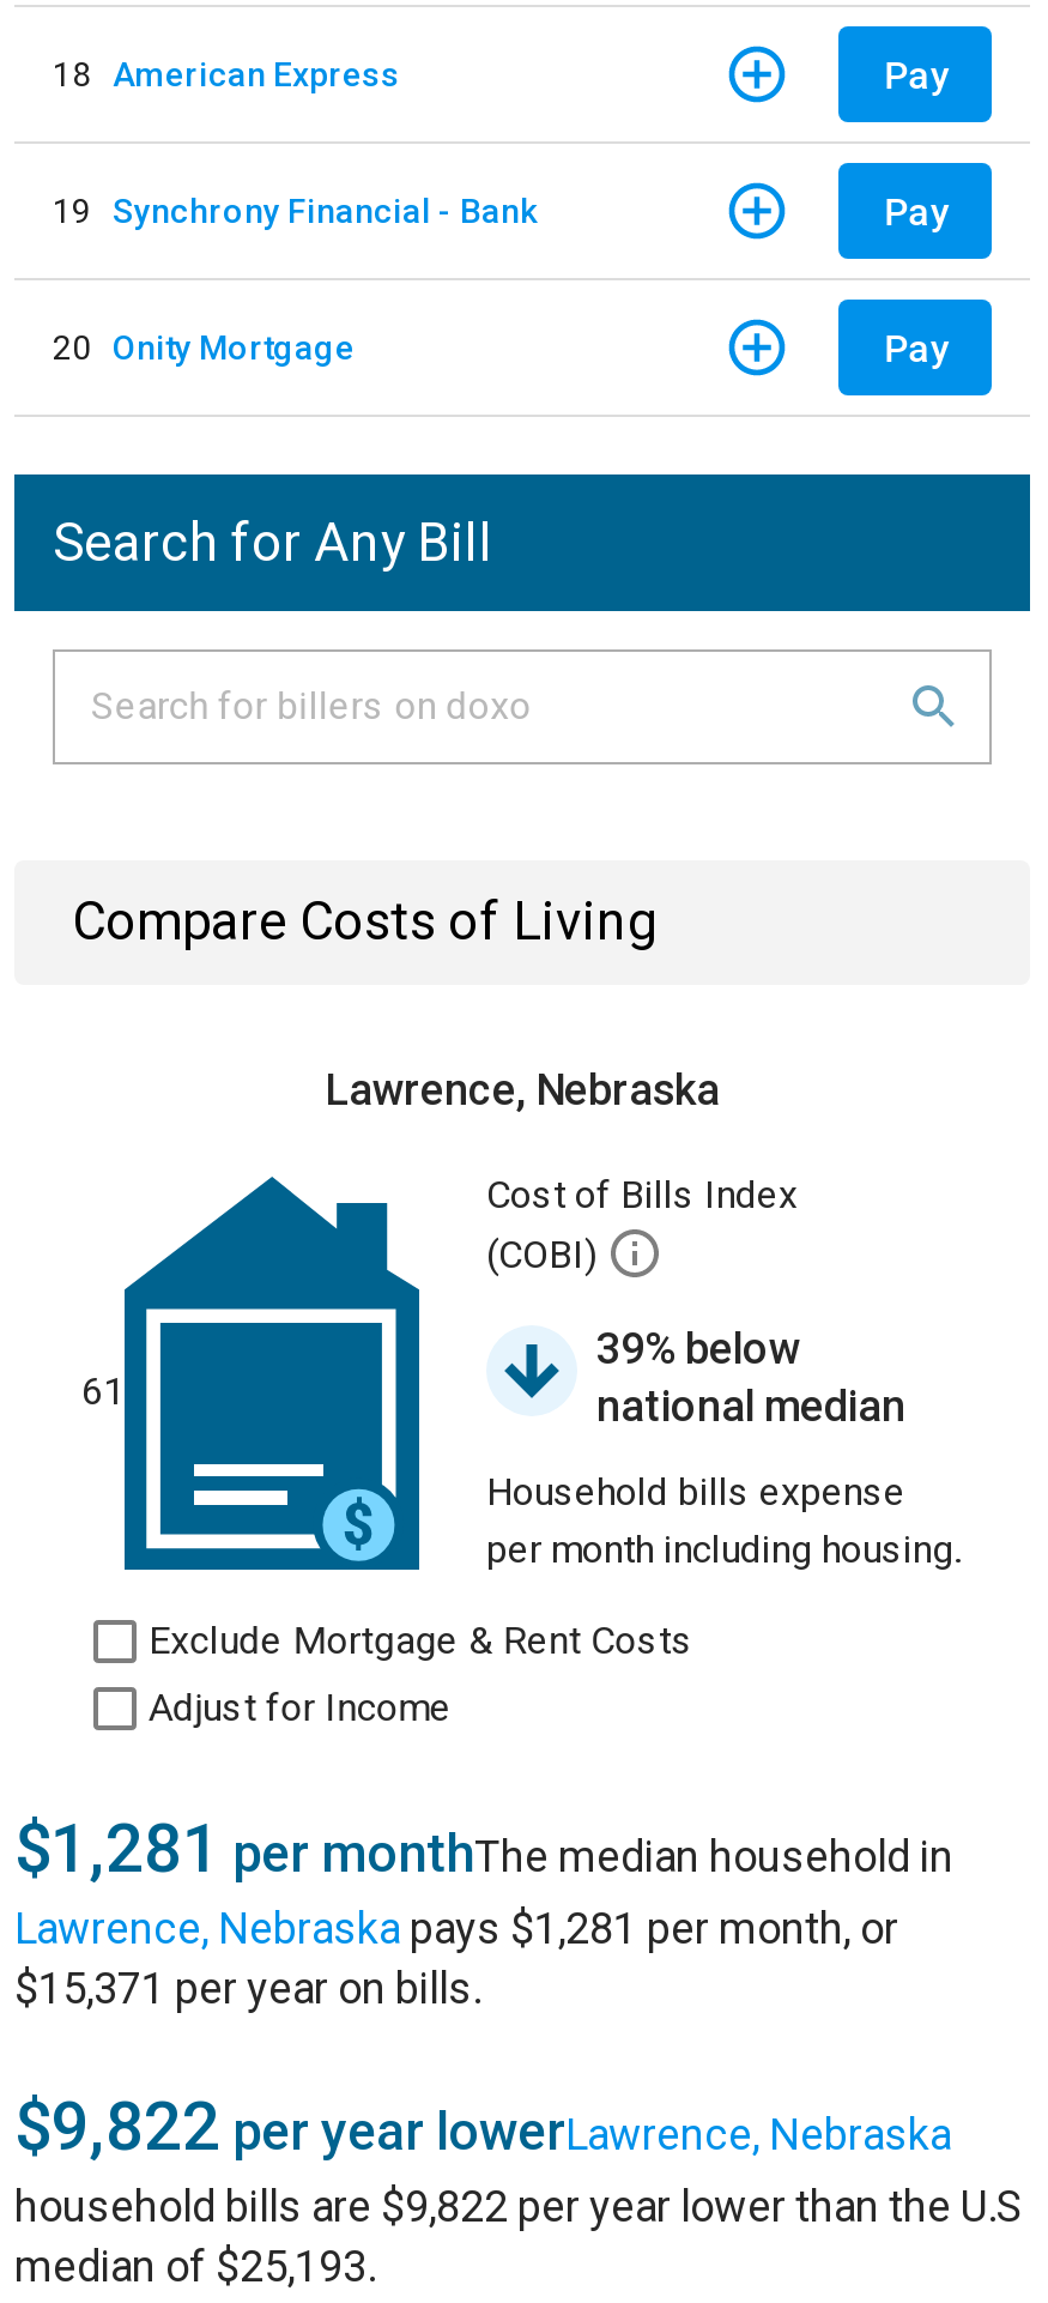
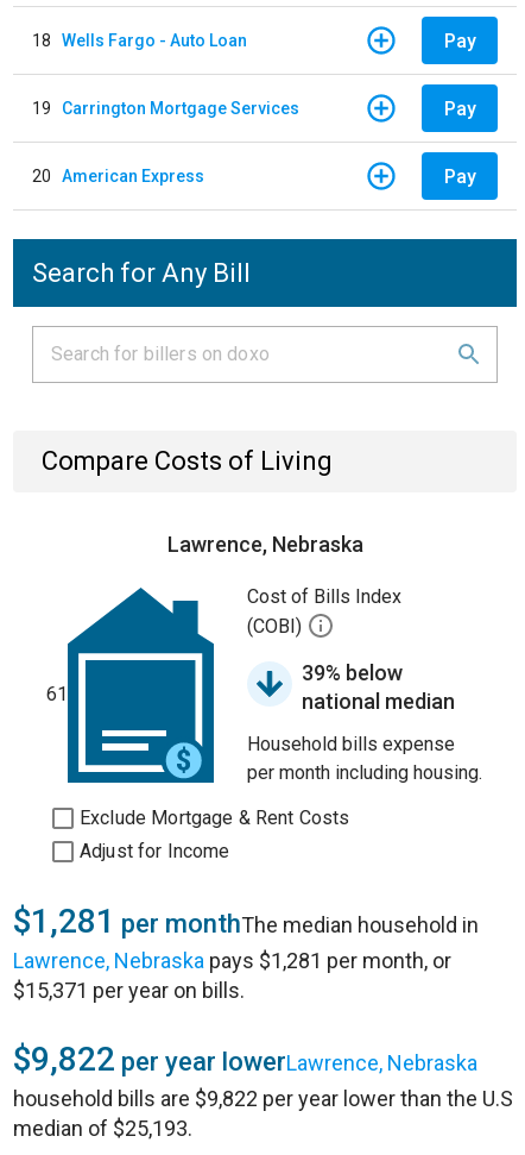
- 18 American Express
+ 18 Wells Fargo - Auto Loan

- 19 Synchrony Financial - Bank
+ 19 Carrington Mortgage Services

- 20 Onity Mortgage
+ 20 American Express
